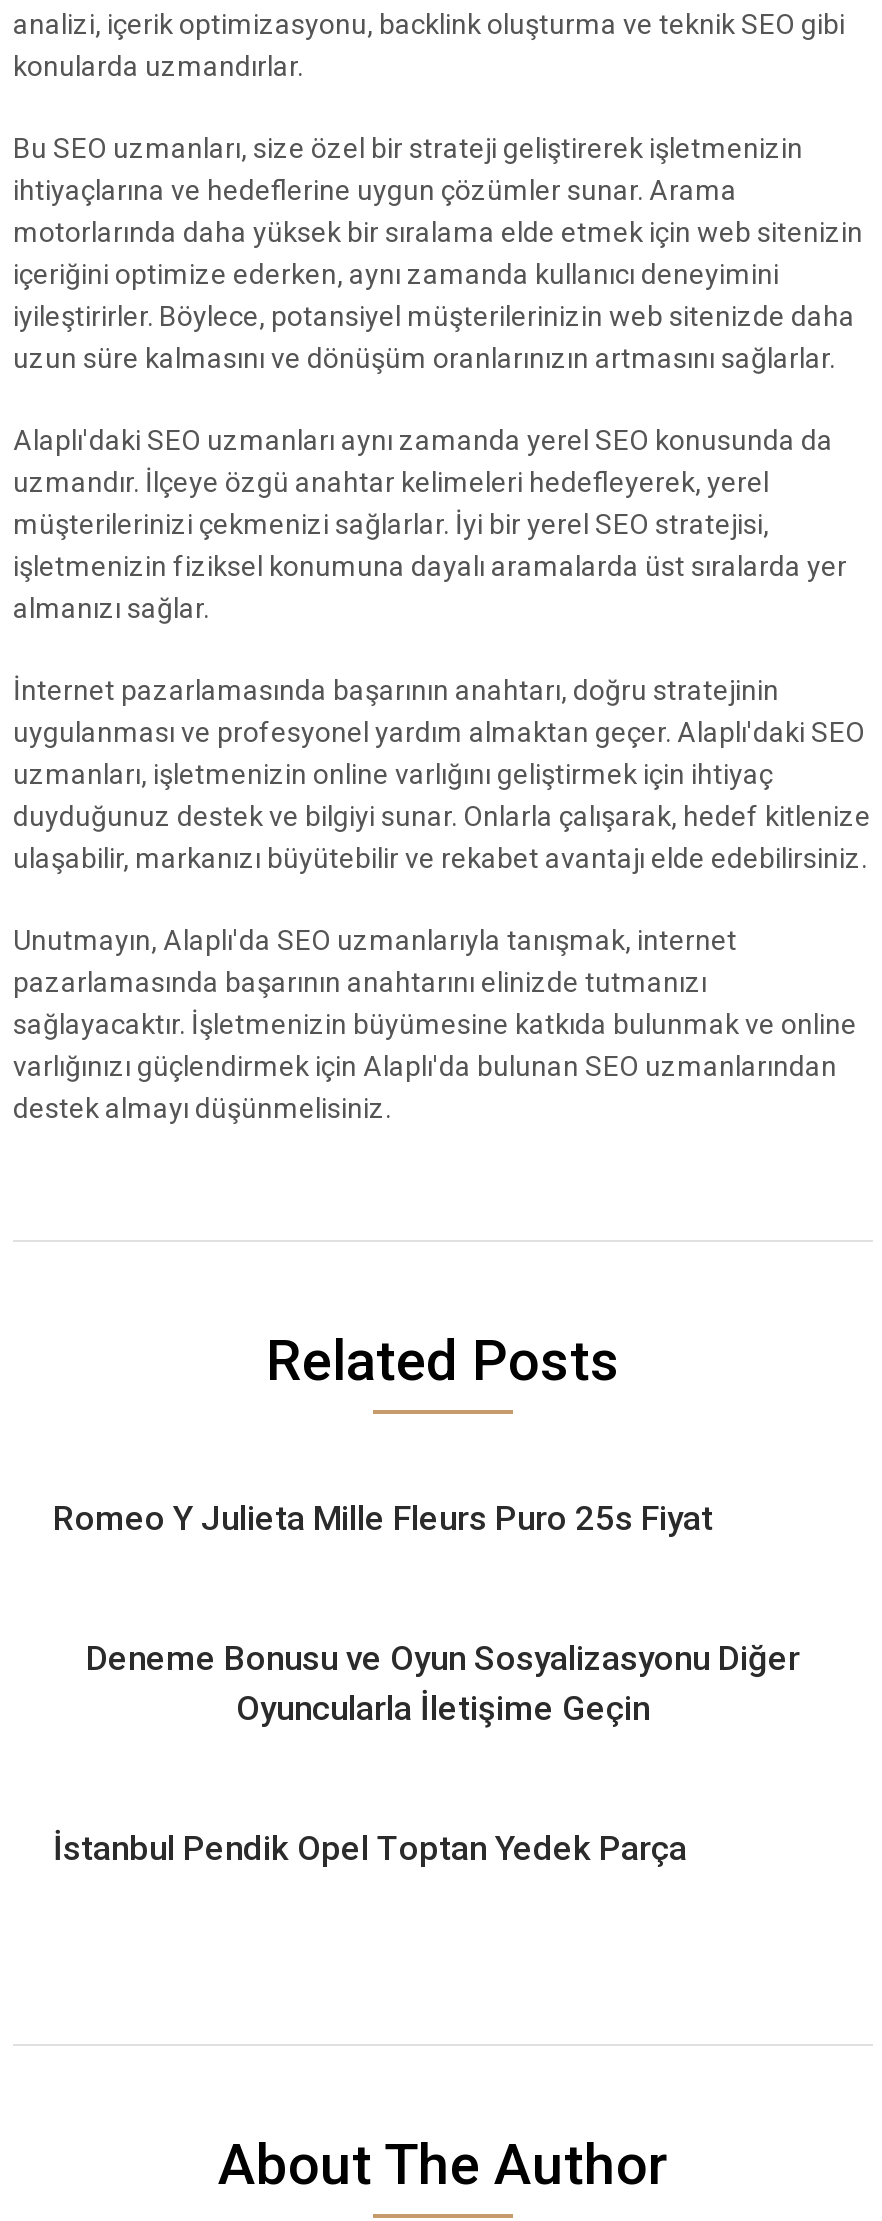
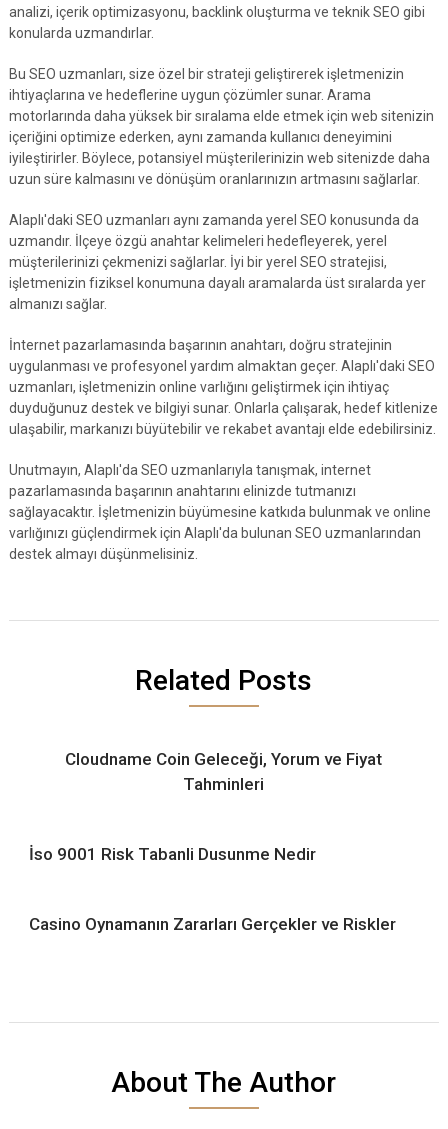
- Romeo Y Julieta Mille Fleurs Puro 25s Fiyat
+ Cloudname Coin Geleceği, Yorum ve Fiyat
+ Tahminleri

- Deneme Bonusu ve Oyun Sosyalizasyonu Diğer
- Oyuncularla İletişime Geçin
+ İso 9001 Risk Tabanli Dusunme Nedir

- İstanbul Pendik Opel Toptan Yedek Parça
+ Casino Oynamanın Zararları Gerçekler ve Riskler
